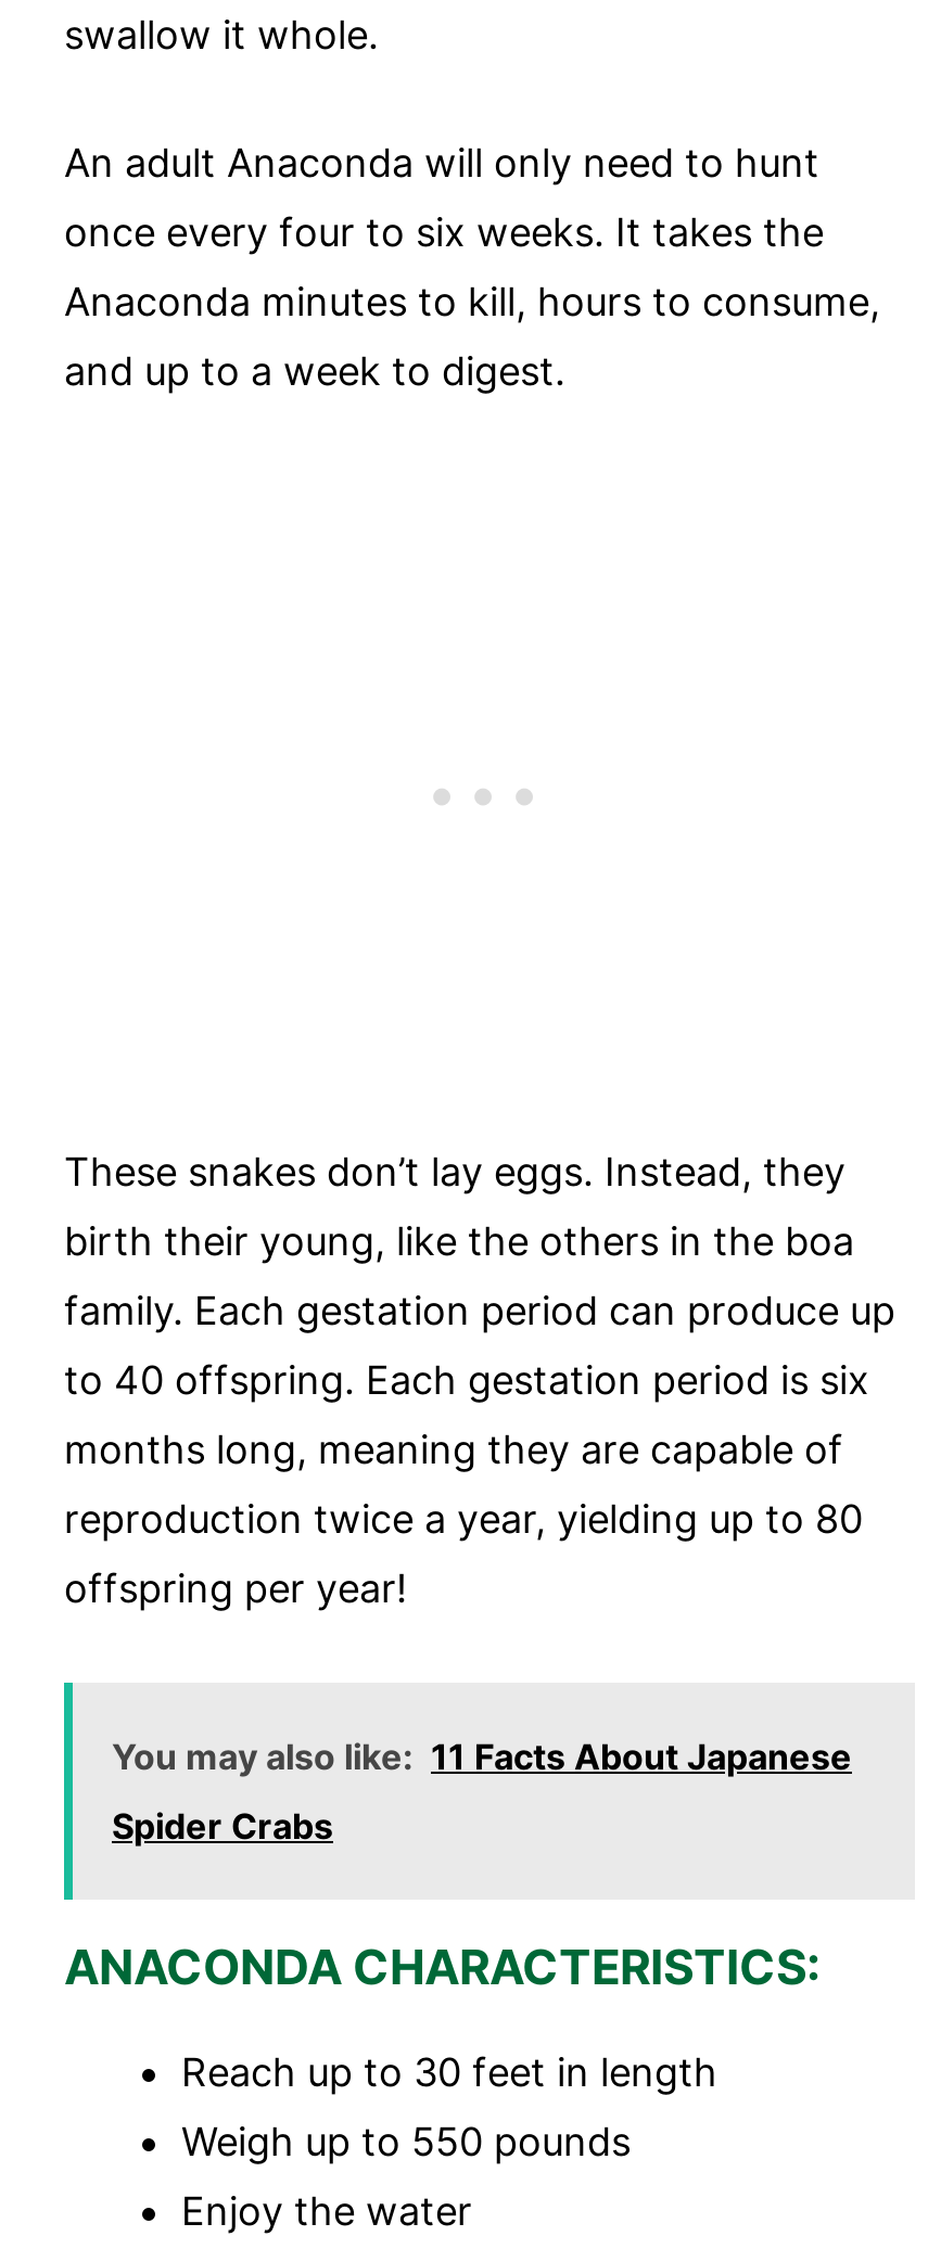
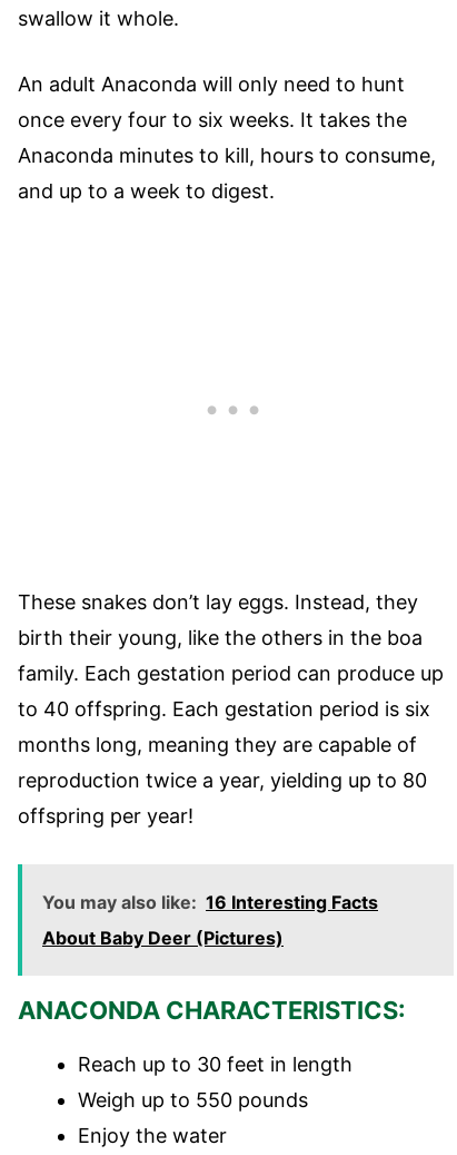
- You may also like: 11 Facts About Japanese
+ You may also like: 16 Interesting Facts

- Spider Crabs
+ About Baby Deer (Pictures)
